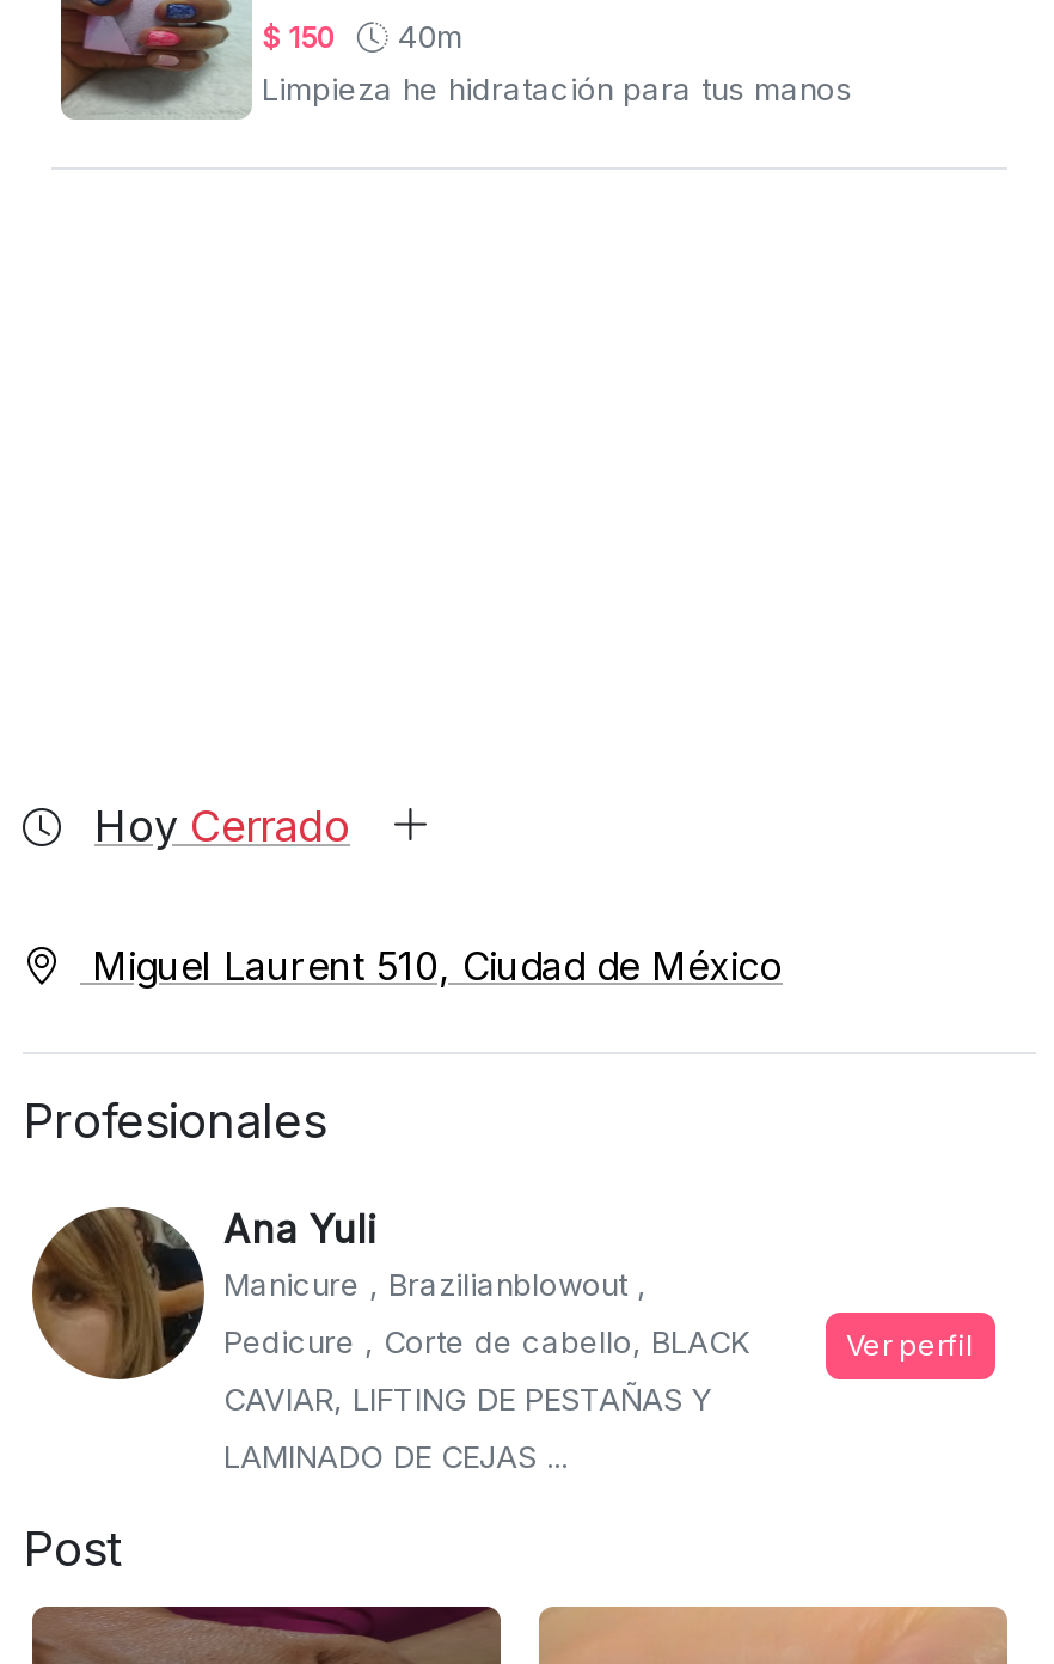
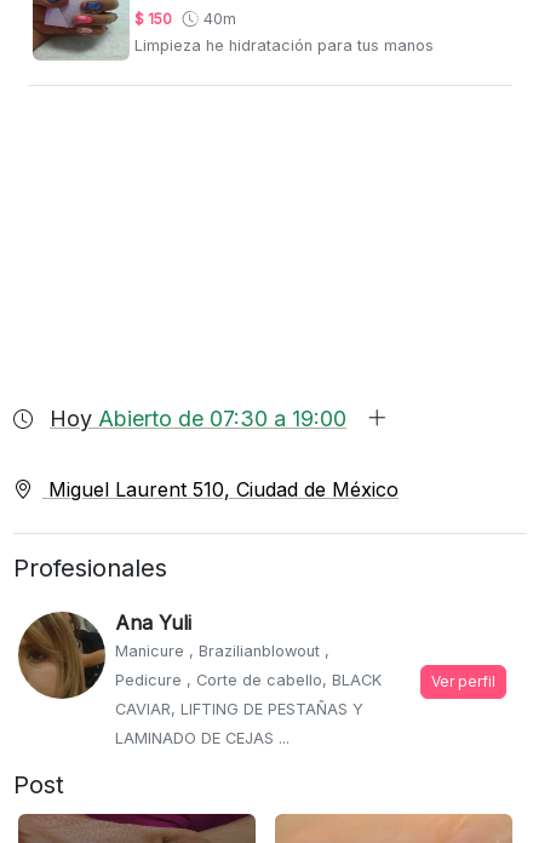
- Hoy Cerrado
+ Hoy Abierto de 07:30 a 19:00
